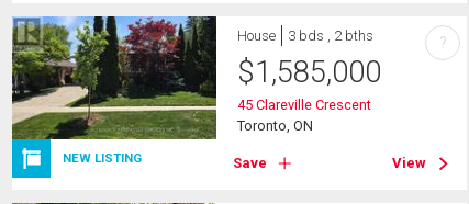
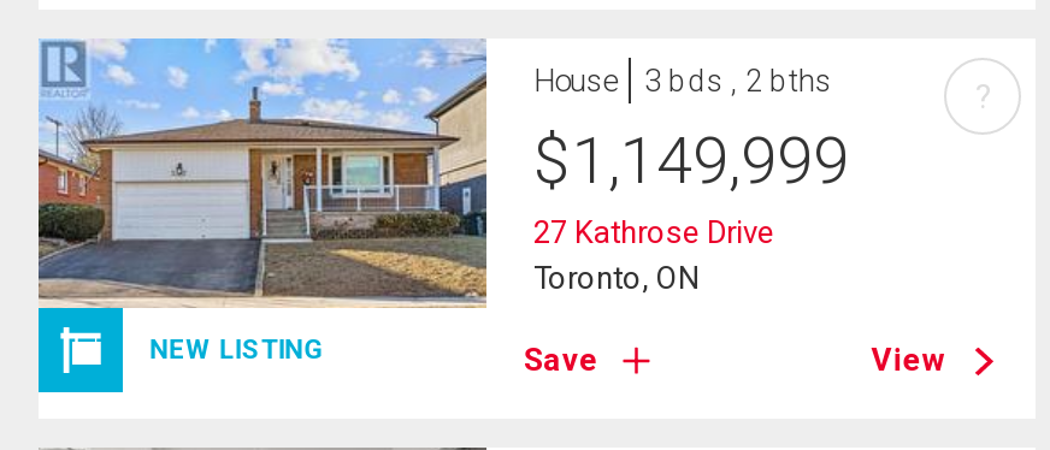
- [image]
- $1,585,000
- 45 Clareville Crescent
+ [image]
+ $1,149,999
+ 27 Kathrose Drive
